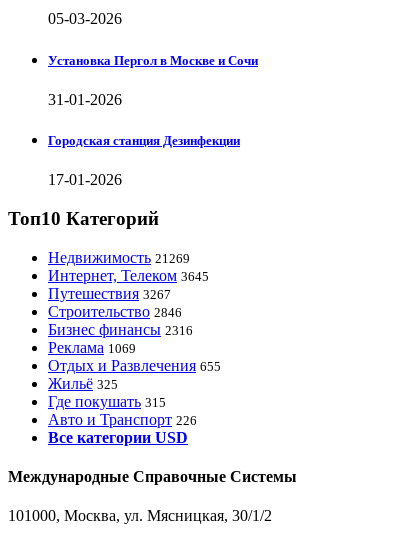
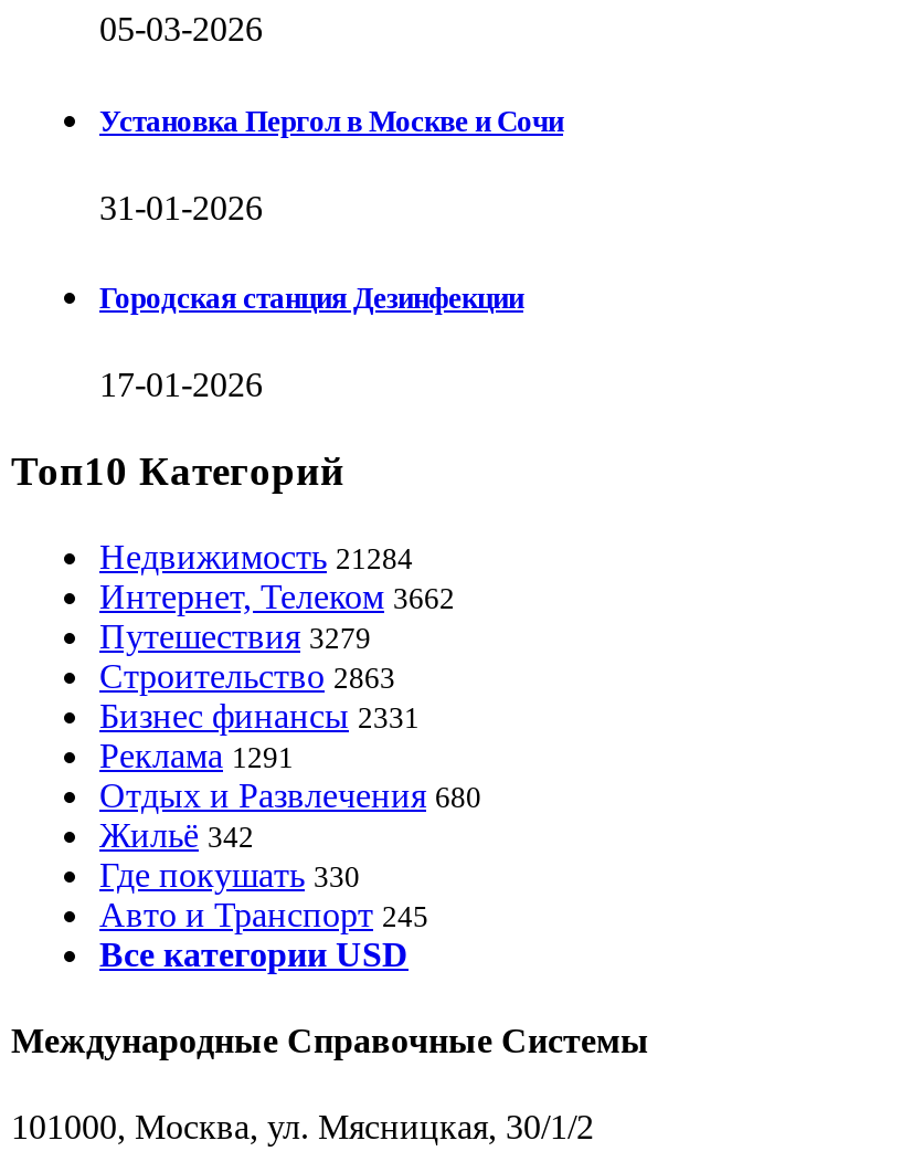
- Недвижимость 21269
+ Недвижимость 21284

- Интернет, Телеком 3645
+ Интернет, Телеком 3662

- Путешествия 3267
+ Путешествия 3279

- Строительство 2846
+ Строительство 2863

- Бизнес финансы 2316
+ Бизнес финансы 2331

- Реклама 1069
+ Реклама 1291

- Отдых и Развлечения 655
+ Отдых и Развлечения 680

- Жильё 325
+ Жильё 342

- Где покушать 315
+ Где покушать 330

- Авто и Транспорт 226
+ Авто и Транспорт 245
